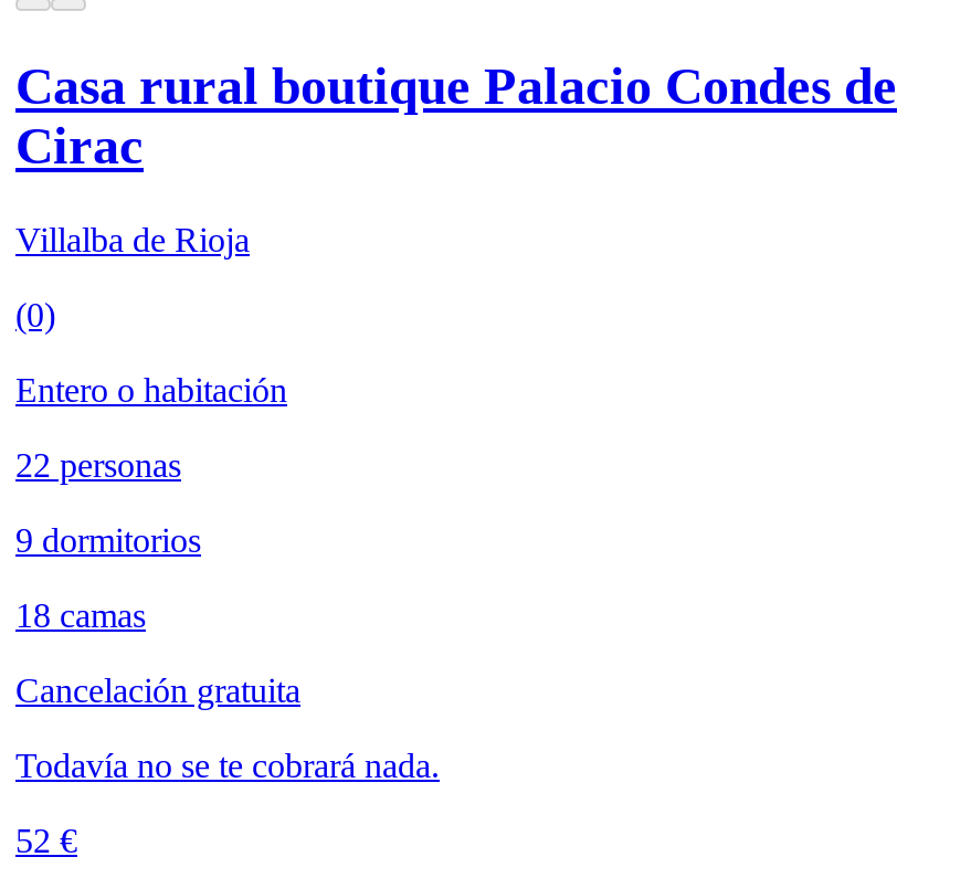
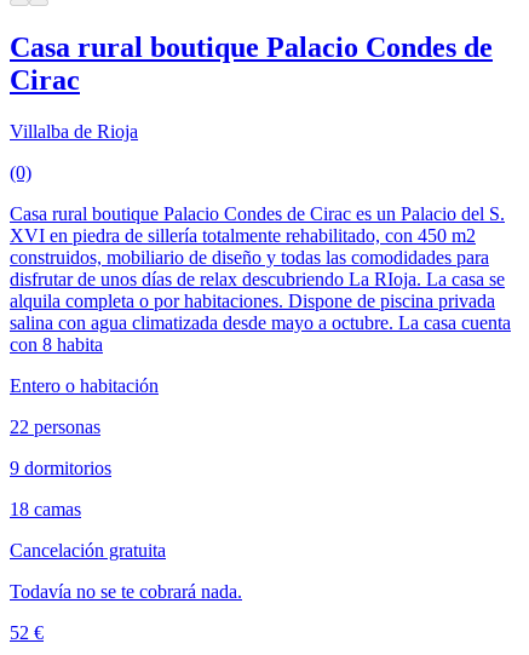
+ Casa rural boutique Palacio Condes de Cirac es un Palacio del S.
+ XVI en piedra de sillería totalmente rehabilitado, con 450 m2
+ construidos, mobiliario de diseño y todas las comodidades para
+ disfrutar de unos días de relax descubriendo La RIoja. La casa se
+ alquila completa o por habitaciones. Dispone de piscina privada
+ salina con agua climatizada desde mayo a octubre. La casa cuenta
+ con 8 habita
